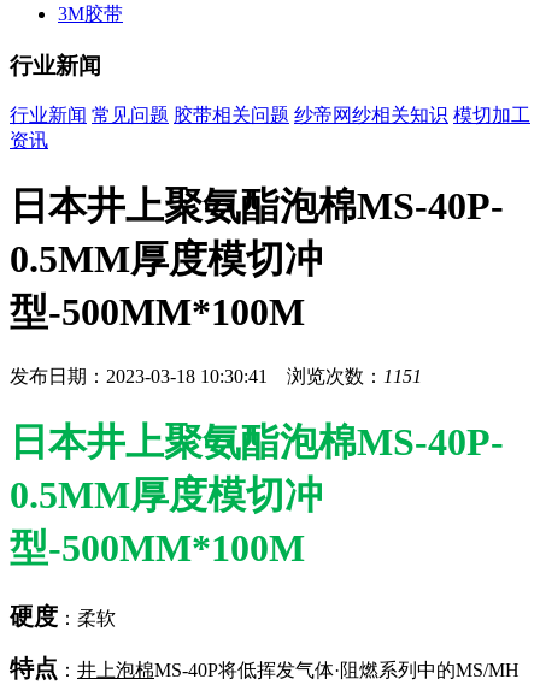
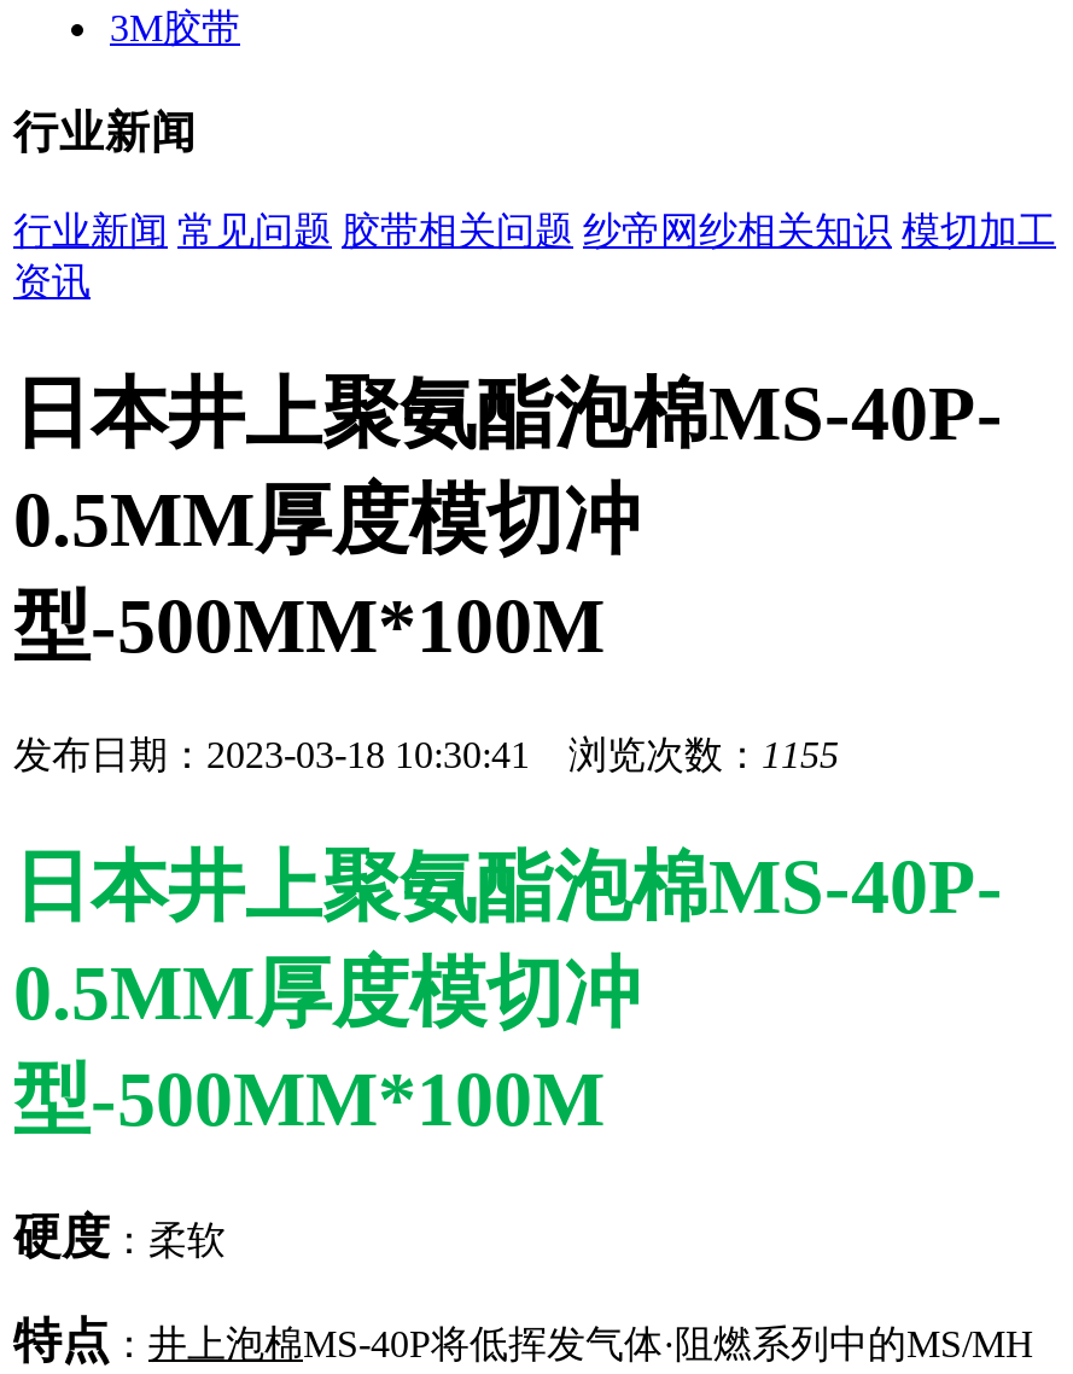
- 发布日期：2023-03-18 10:30:41 浏览次数：1151
+ 发布日期：2023-03-18 10:30:41 浏览次数：1155
